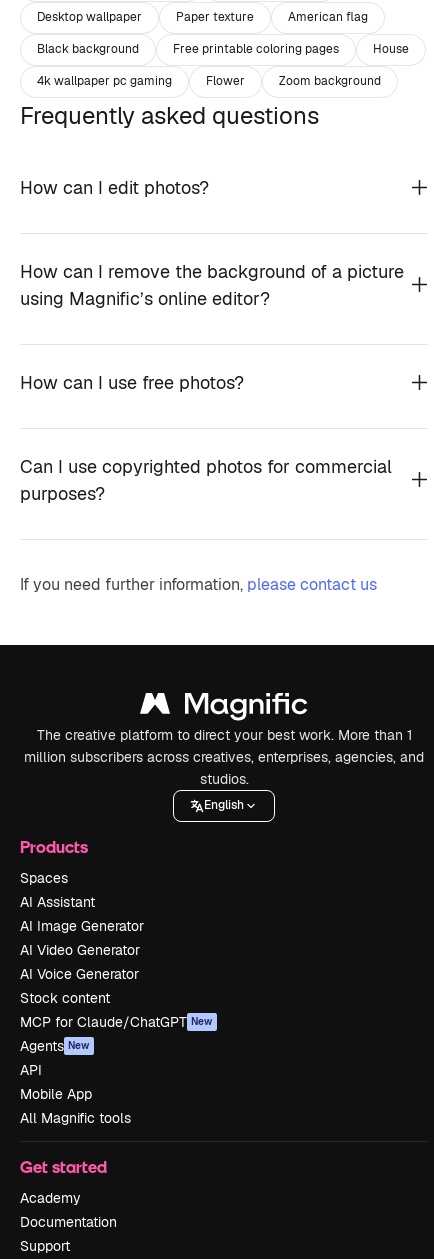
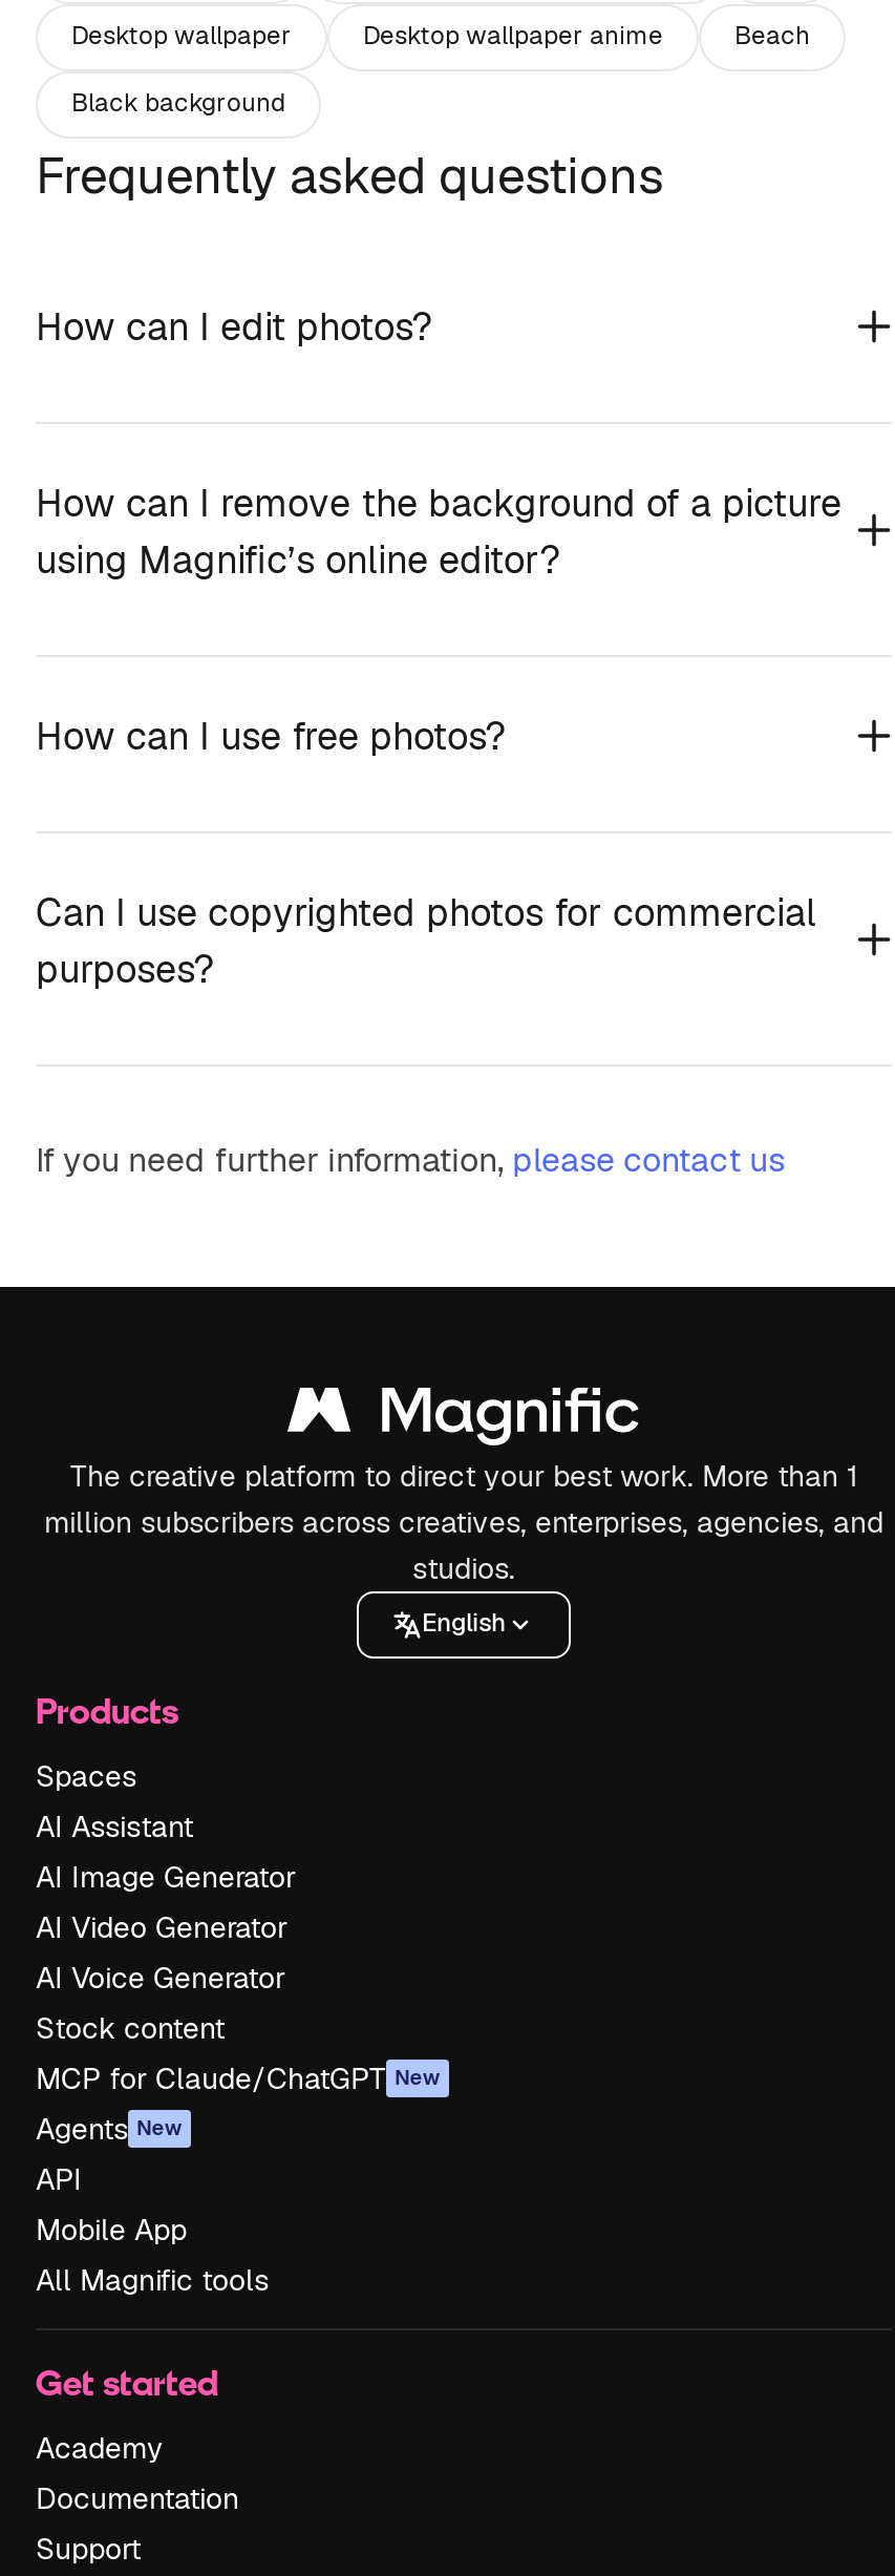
- Paper texture
- American flag
+ Desktop wallpaper anime
+ Beach

- Free printable coloring pages
- House
- 4k wallpaper pc gaming
- Flower
- Zoom background
